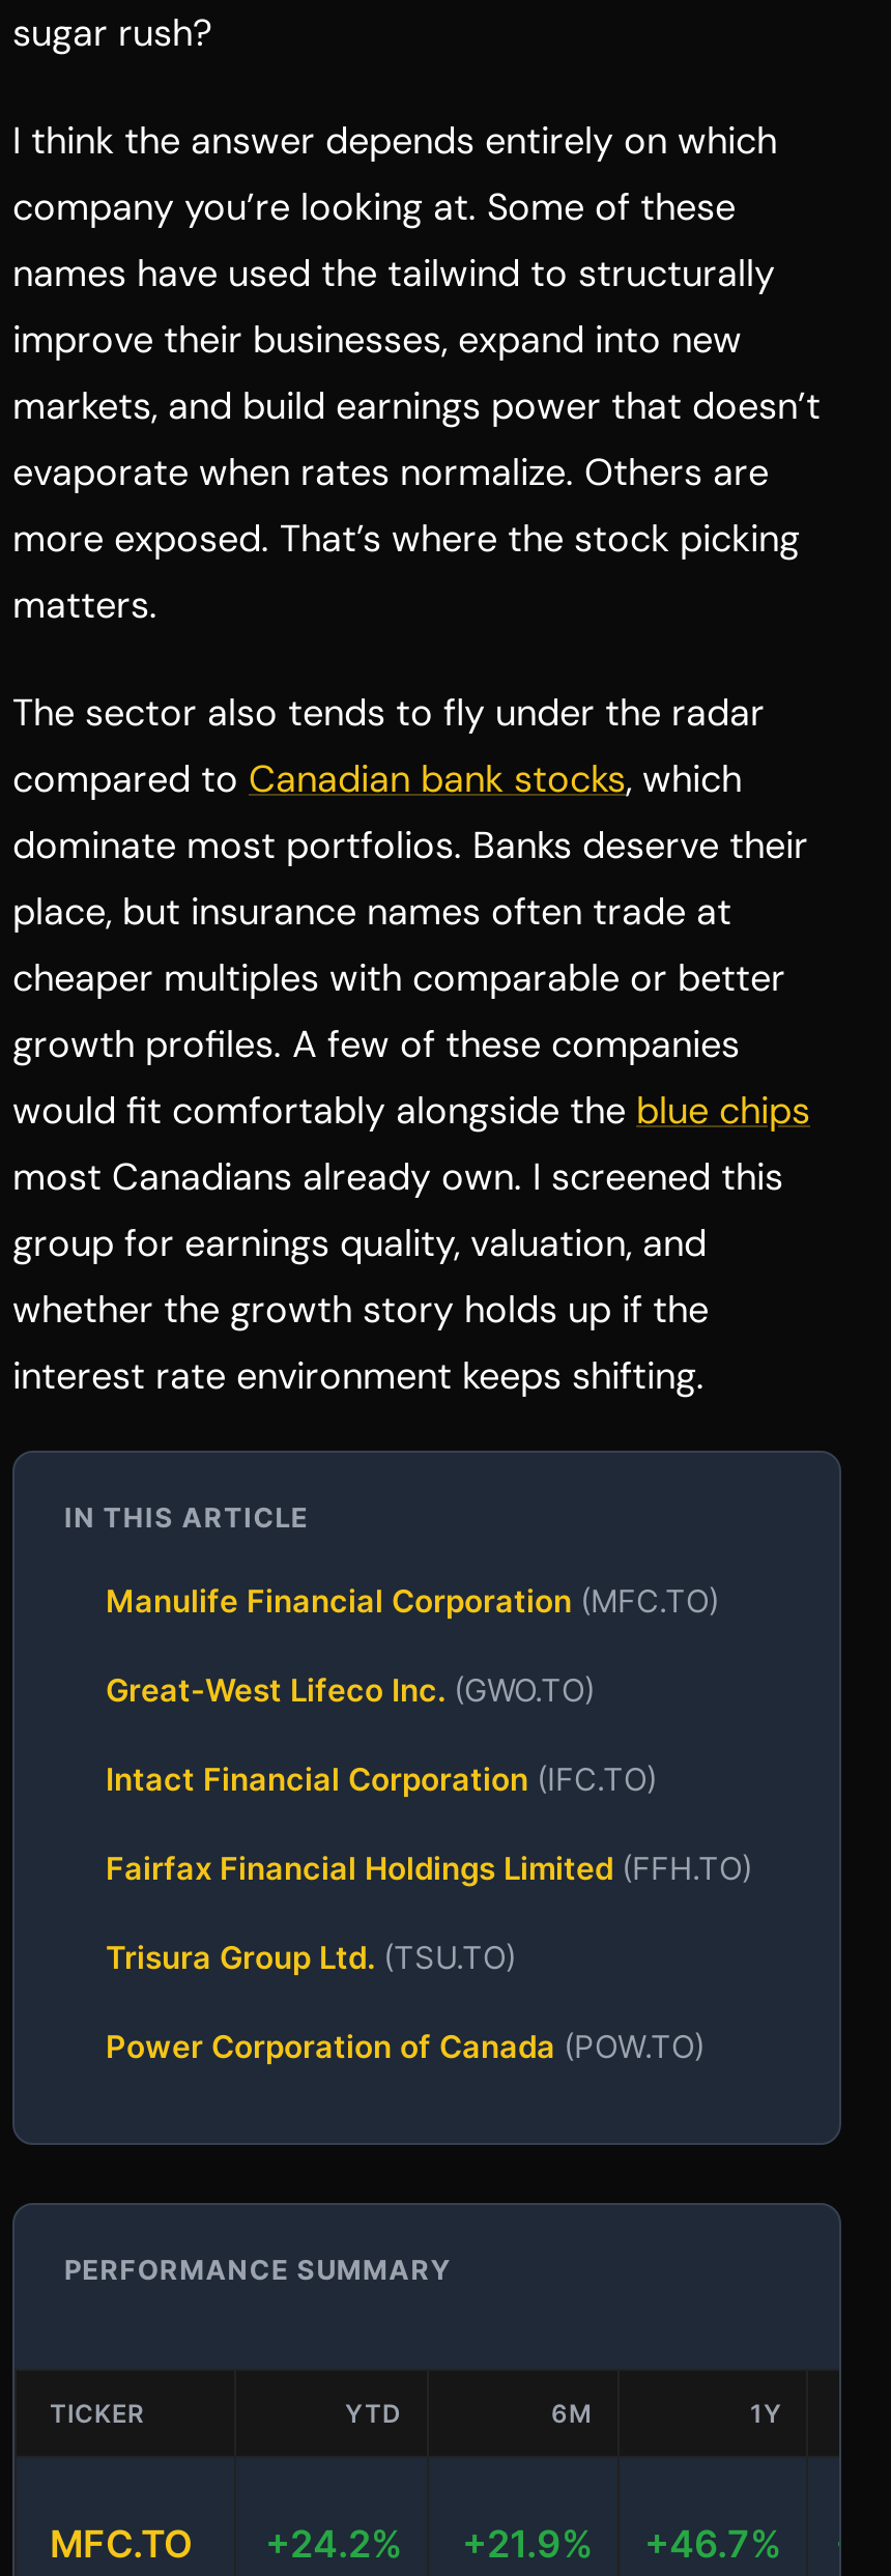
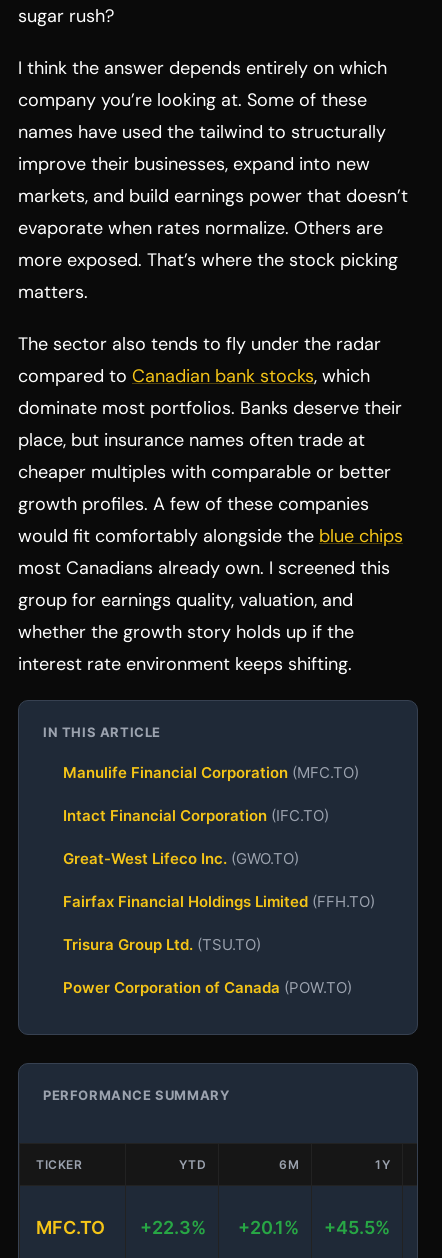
moved down: Great-West Lifeco Inc. (GWO.TO)

moved up: Intact Financial Corporation (IFC.TO)

- +24.2%
+ +22.3%

- +21.9%
+ +20.1%

- +46.7%
+ +45.5%
